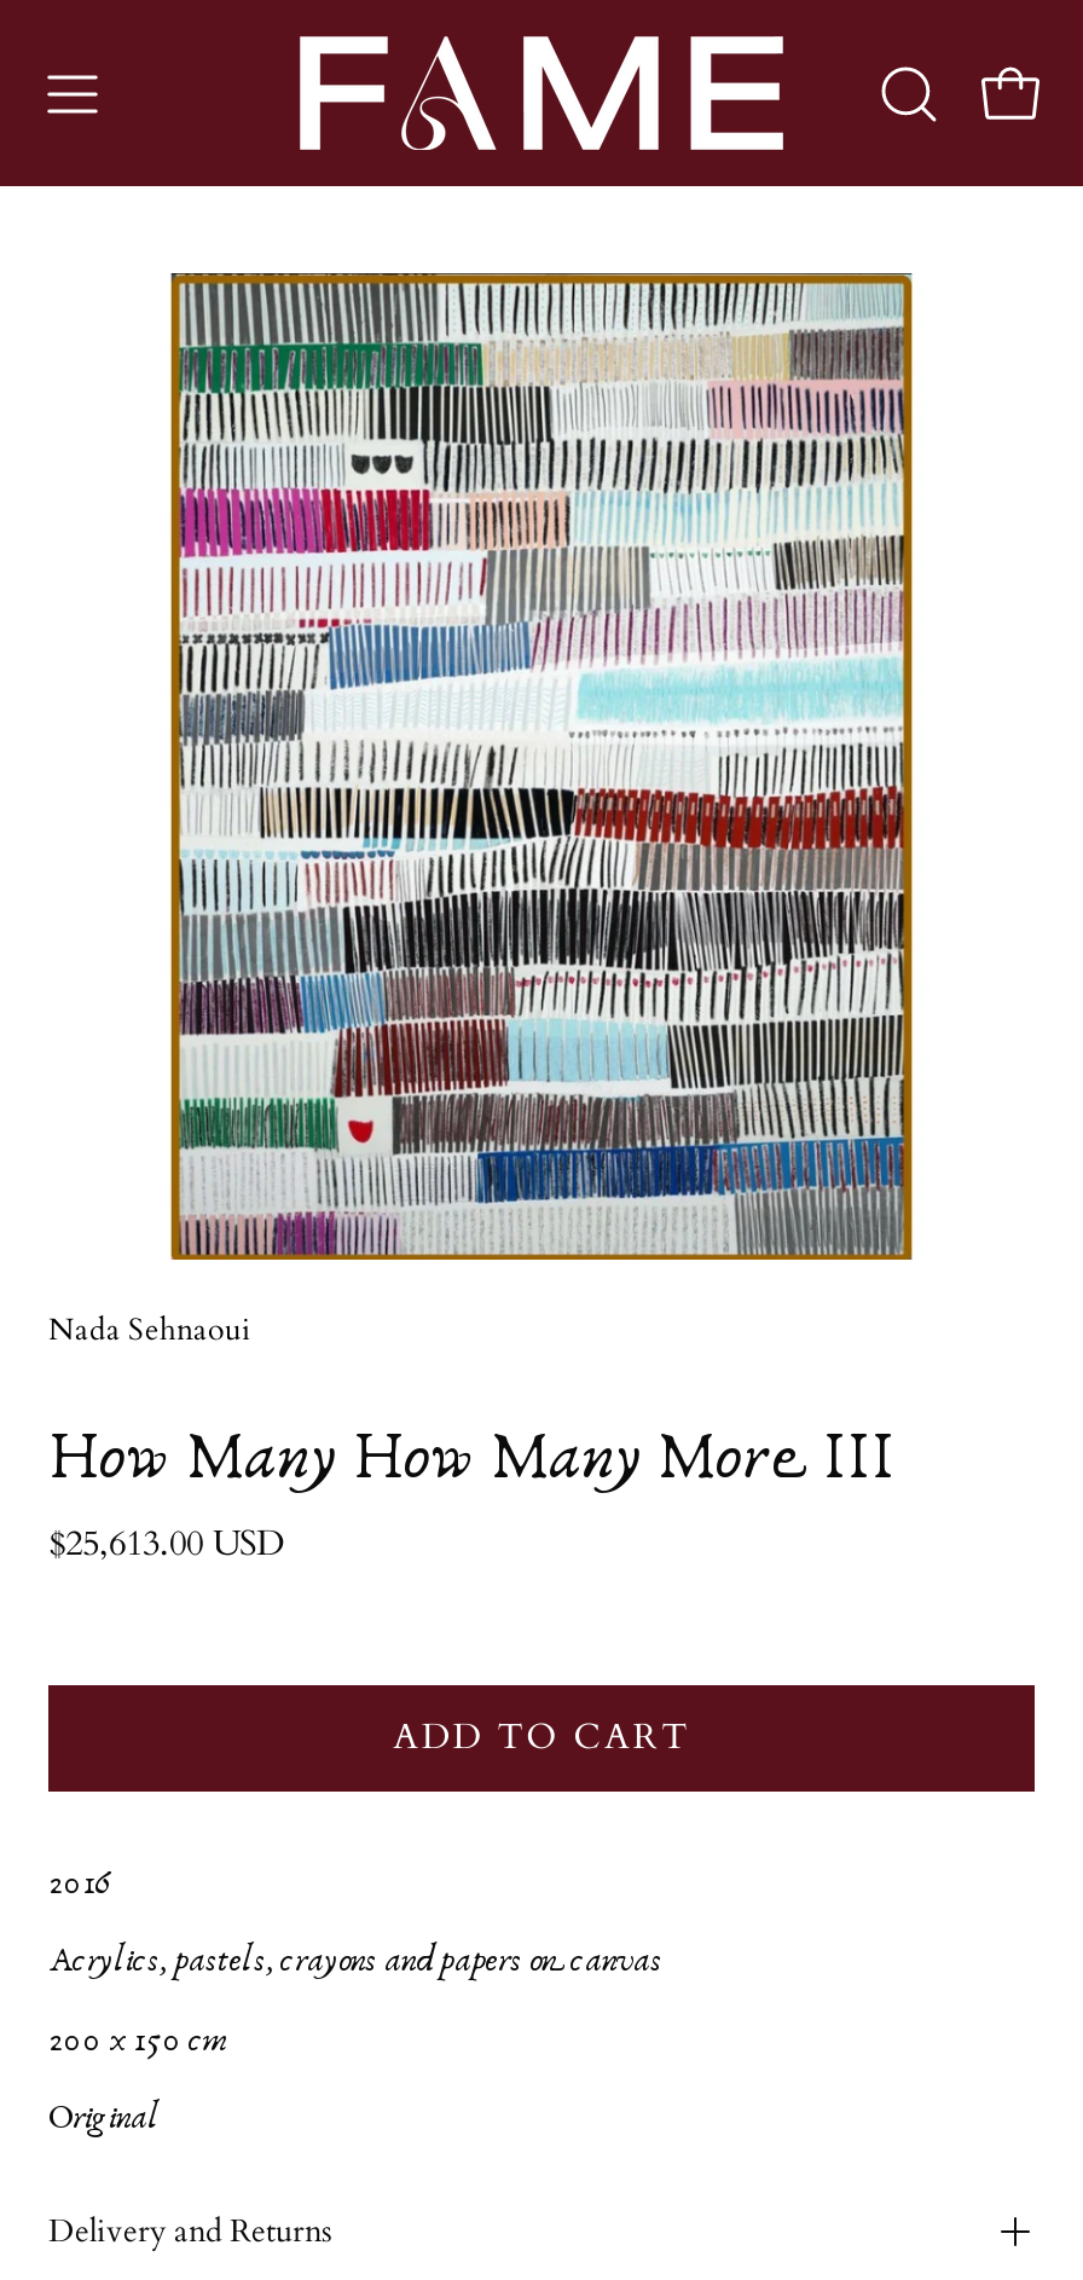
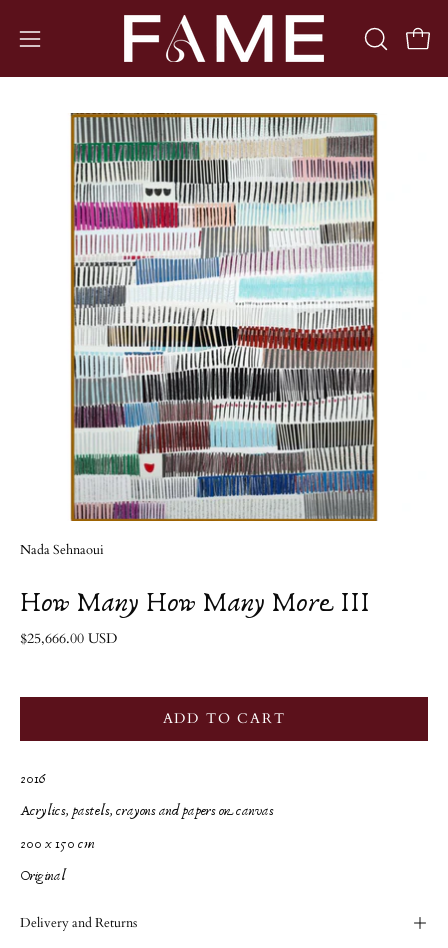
- $25,613.00 USD
+ $25,666.00 USD
